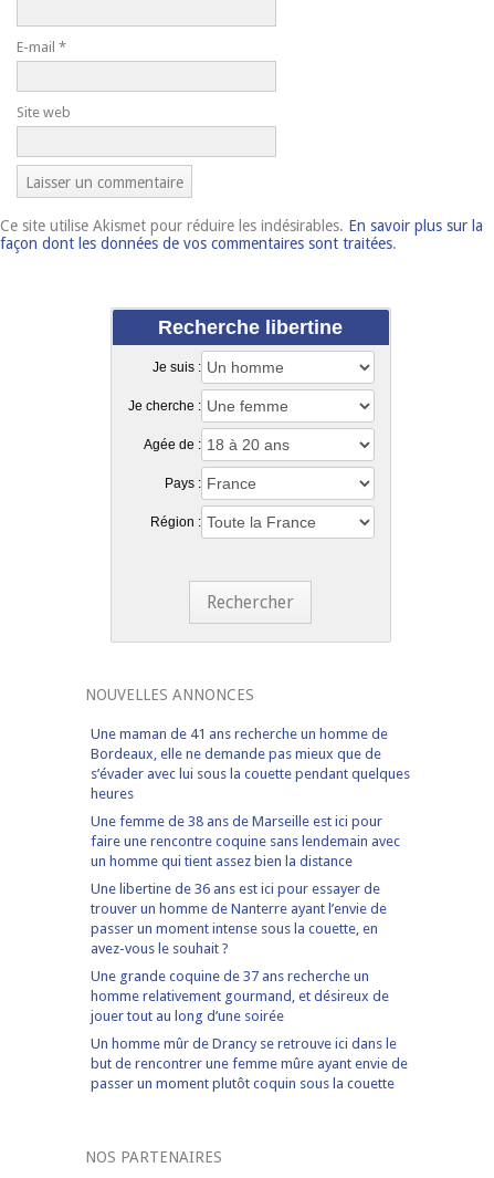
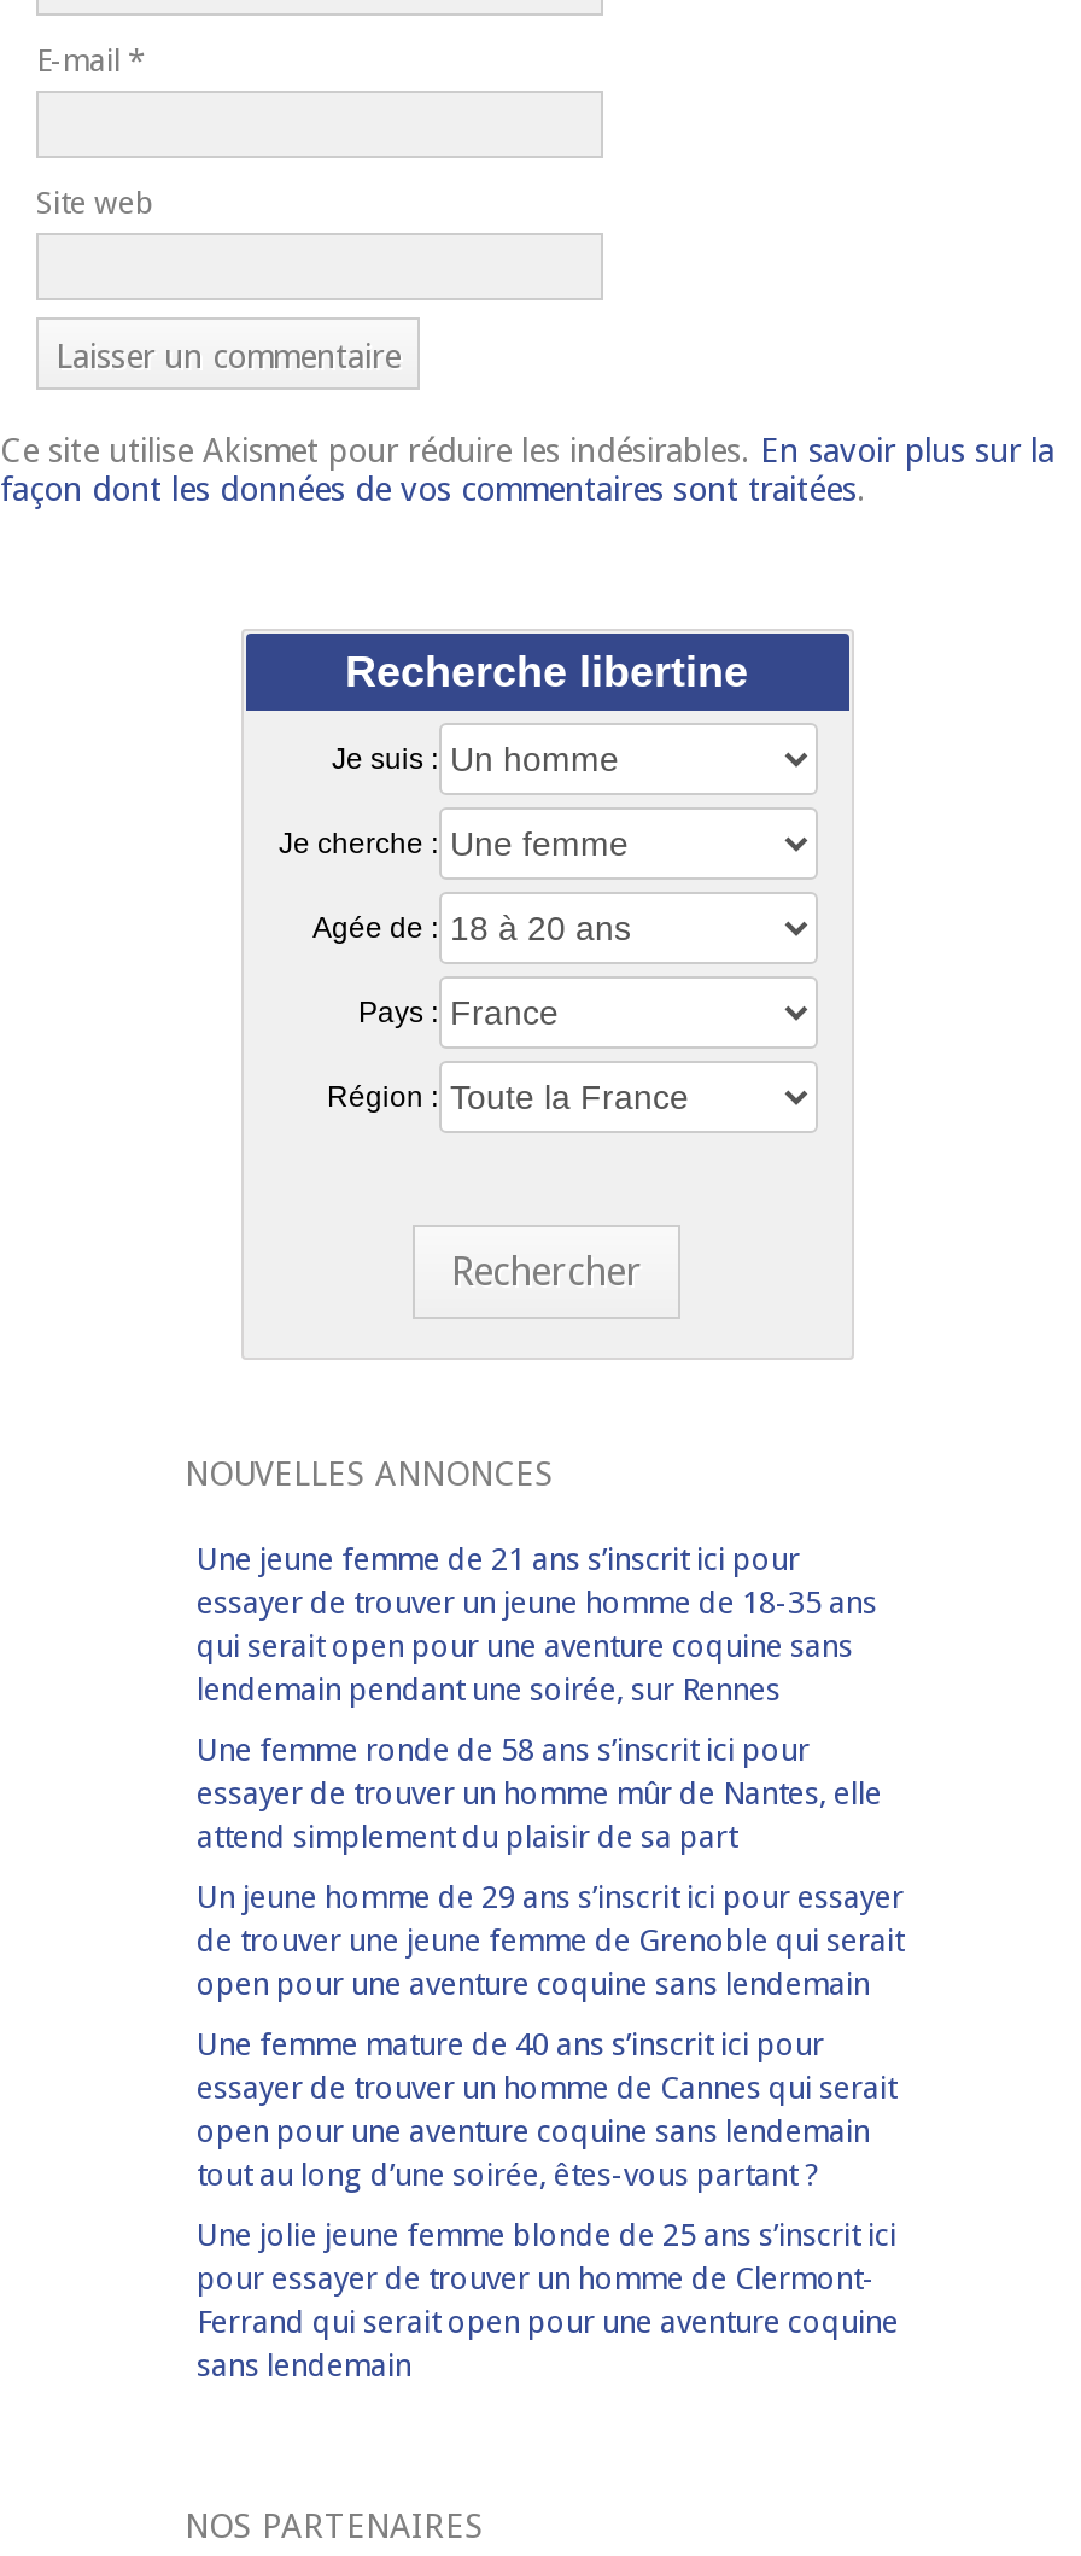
- Une maman de 41 ans recherche un homme de
- Bordeaux, elle ne demande pas mieux que de
- s’évader avec lui sous la couette pendant quelques
- heures
+ Une jeune femme de 21 ans s’inscrit ici pour
+ essayer de trouver un jeune homme de 18-35 ans
+ qui serait open pour une aventure coquine sans
+ lendemain pendant une soirée, sur Rennes

- Une femme de 38 ans de Marseille est ici pour
- faire une rencontre coquine sans lendemain avec
- un homme qui tient assez bien la distance
+ Une femme ronde de 58 ans s’inscrit ici pour
+ essayer de trouver un homme mûr de Nantes, elle
+ attend simplement du plaisir de sa part

- Une libertine de 36 ans est ici pour essayer de
- trouver un homme de Nanterre ayant l’envie de
- passer un moment intense sous la couette, en
- avez-vous le souhait ?
+ Un jeune homme de 29 ans s’inscrit ici pour essayer
+ de trouver une jeune femme de Grenoble qui serait
+ open pour une aventure coquine sans lendemain

- Une grande coquine de 37 ans recherche un
- homme relativement gourmand, et désireux de
- jouer tout au long d’une soirée
+ Une femme mature de 40 ans s’inscrit ici pour
+ essayer de trouver un homme de Cannes qui serait
+ open pour une aventure coquine sans lendemain
+ tout au long d’une soirée, êtes-vous partant ?

- Un homme mûr de Drancy se retrouve ici dans le
- but de rencontrer une femme mûre ayant envie de
- passer un moment plutôt coquin sous la couette
+ Une jolie jeune femme blonde de 25 ans s’inscrit ici
+ pour essayer de trouver un homme de Clermont-
+ Ferrand qui serait open pour une aventure coquine
+ sans lendemain
